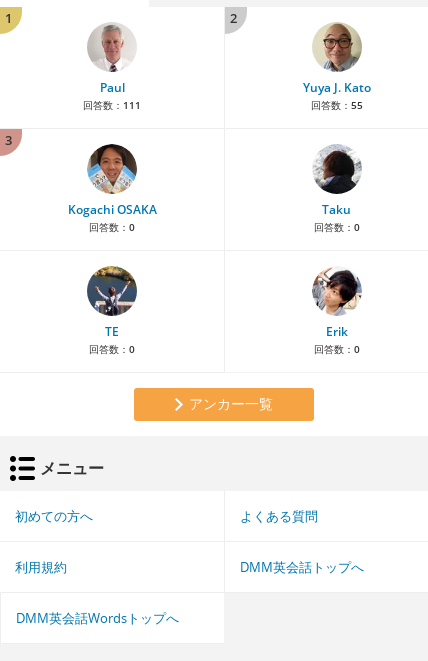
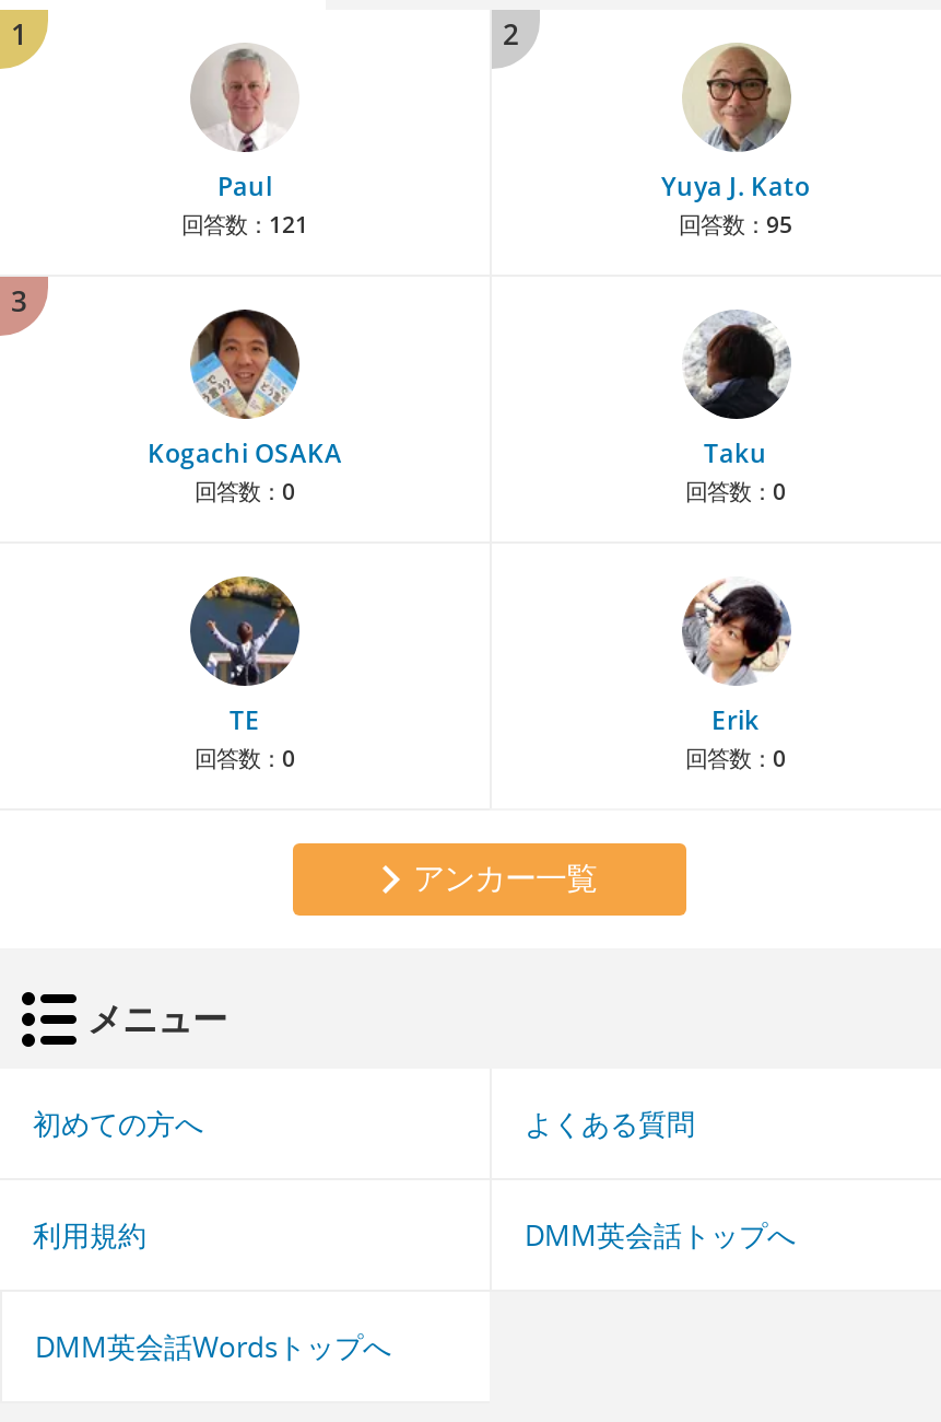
- 回答数：111
+ 回答数：121

- 回答数：55
+ 回答数：95
